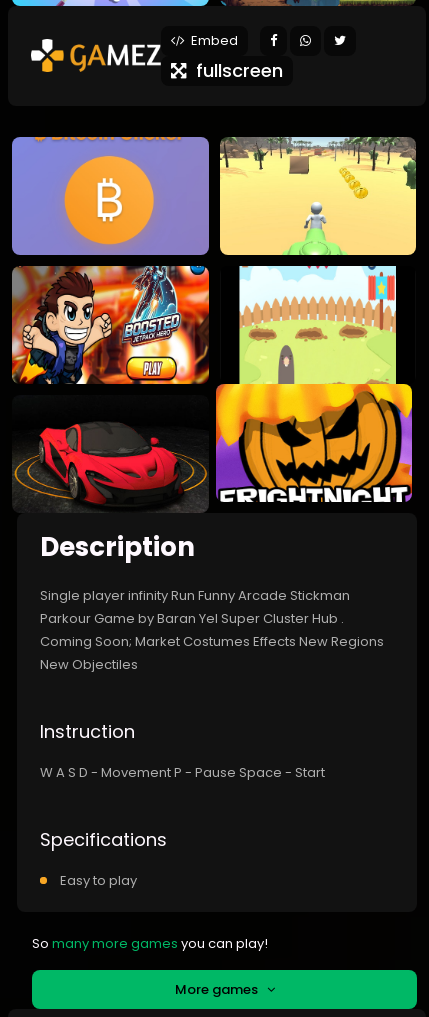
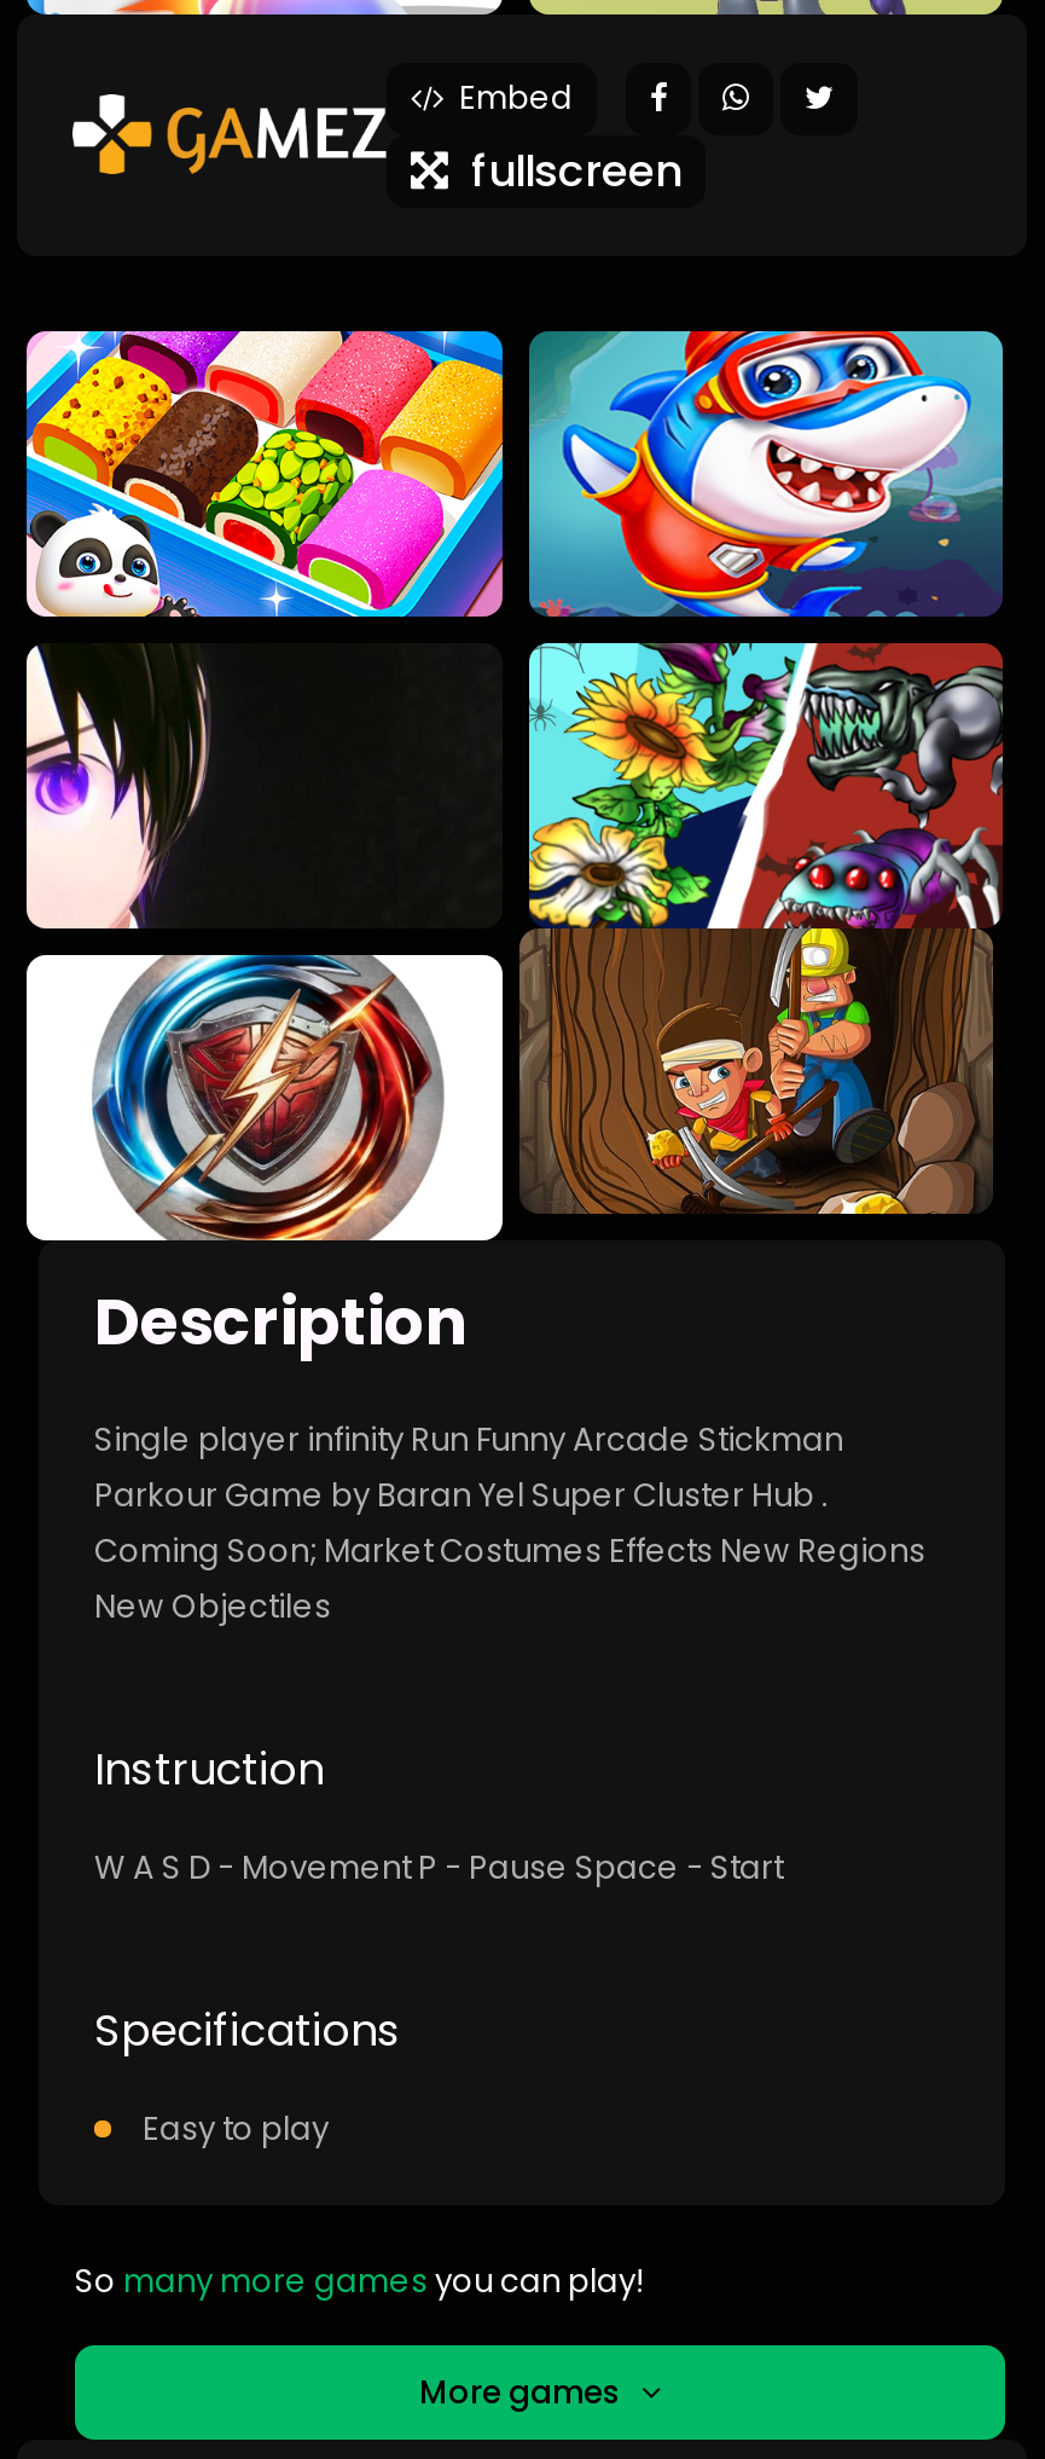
- [image]
+ [image]

- [image]
+ [image]

- [image]
+ [image]
